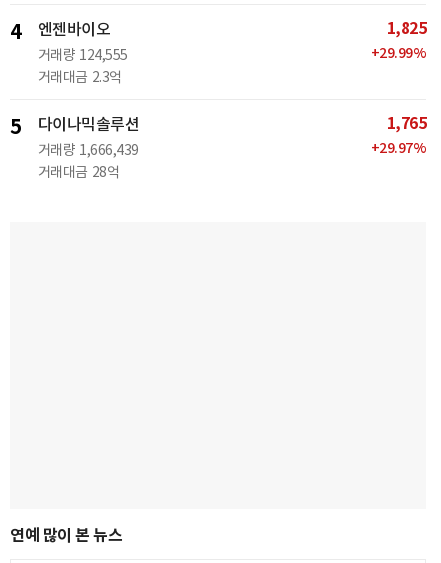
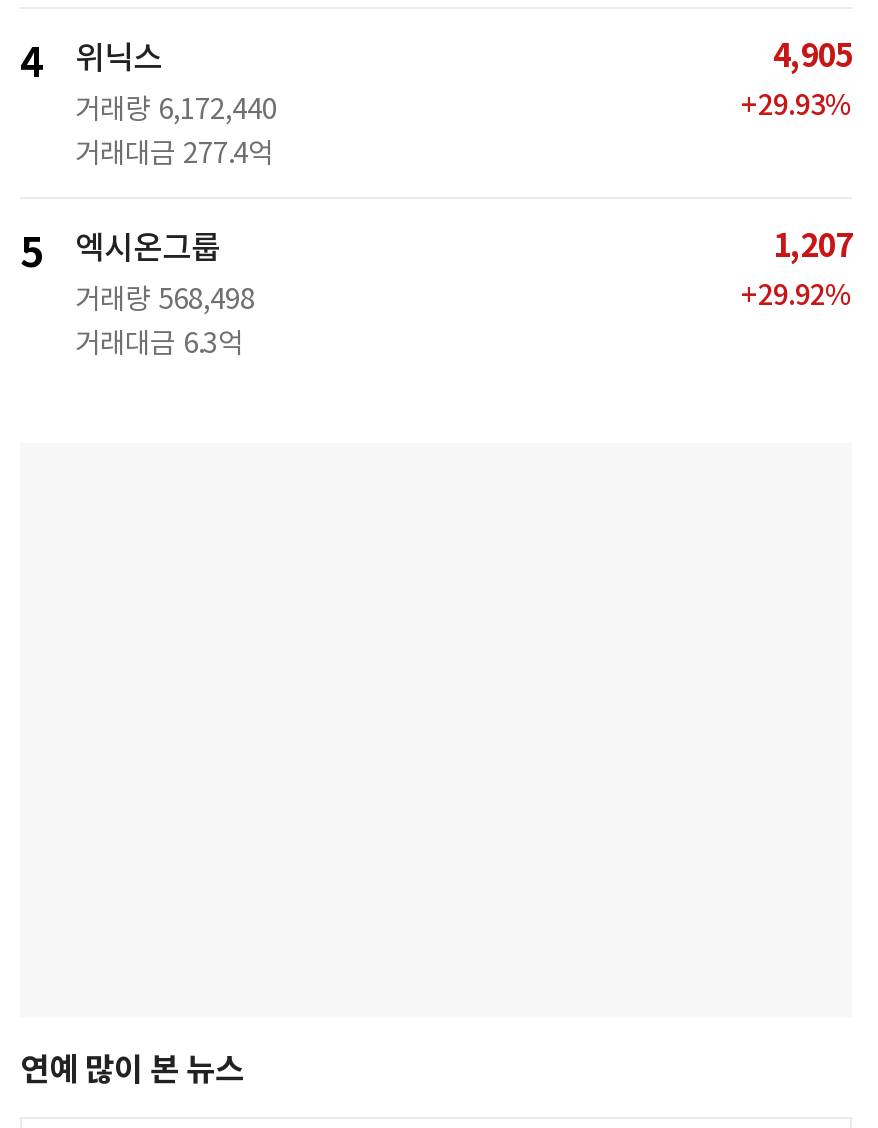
- 엔젠바이오
- 거래량 124,555
- 거래대금 2.3억
+ 위닉스
+ 거래량 6,172,440
+ 거래대금 277.4억

- 1,825
- +29.99%
+ 4,905
+ +29.93%

- 다이나믹솔루션
- 거래량 1,666,439
- 거래대금 28억
+ 엑시온그룹
+ 거래량 568,498
+ 거래대금 6.3억

- 1,765
- +29.97%
+ 1,207
+ +29.92%
